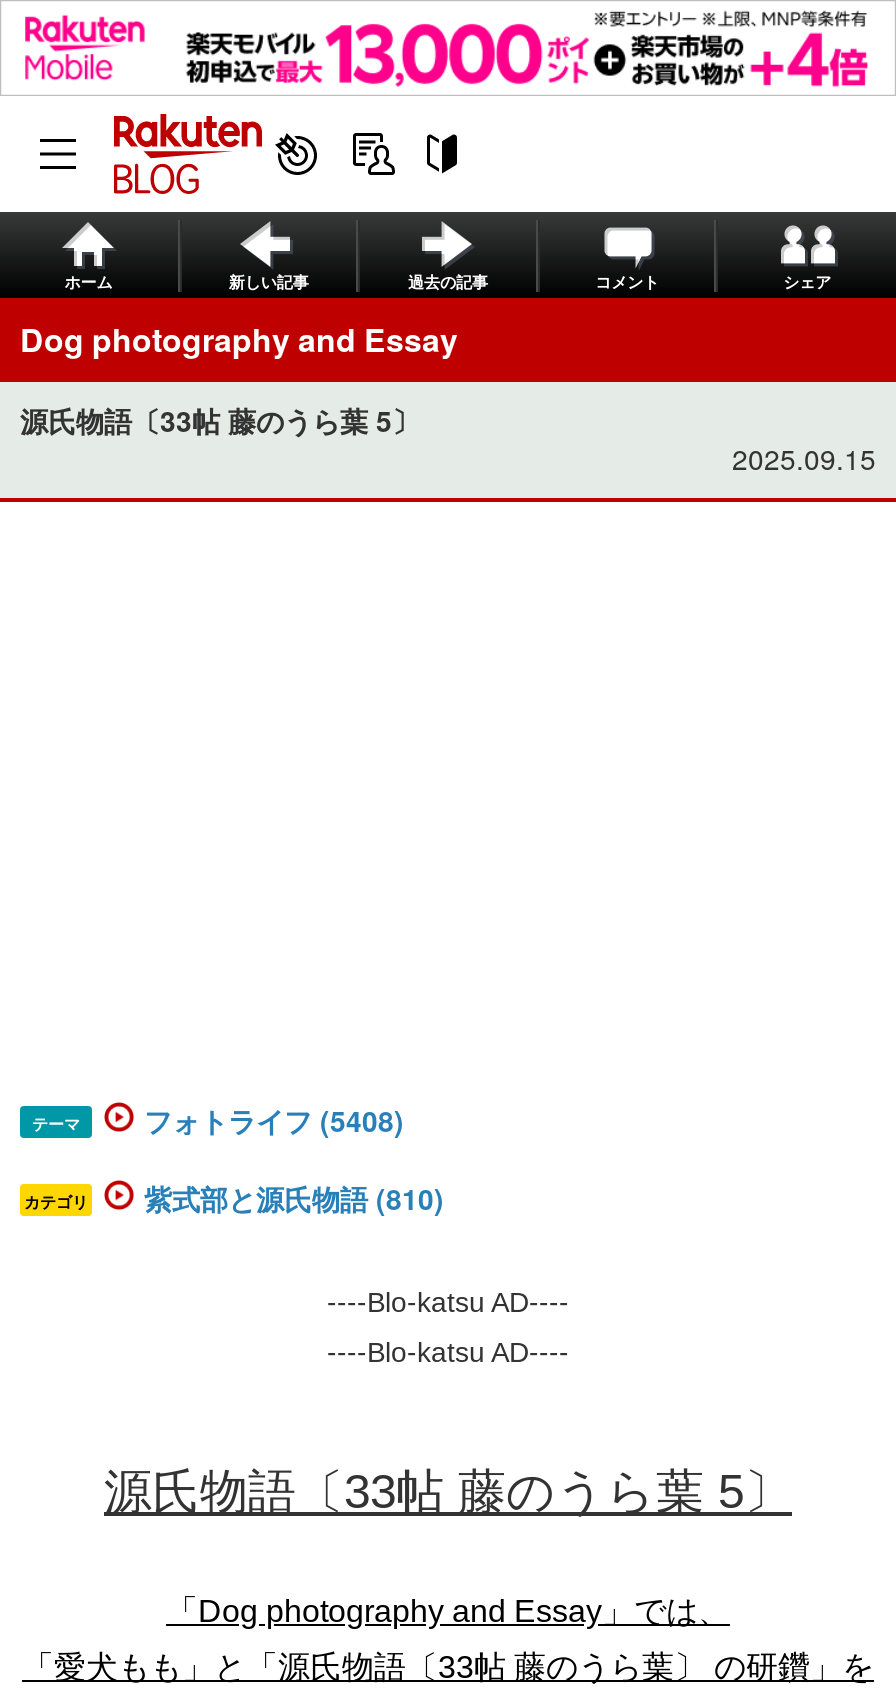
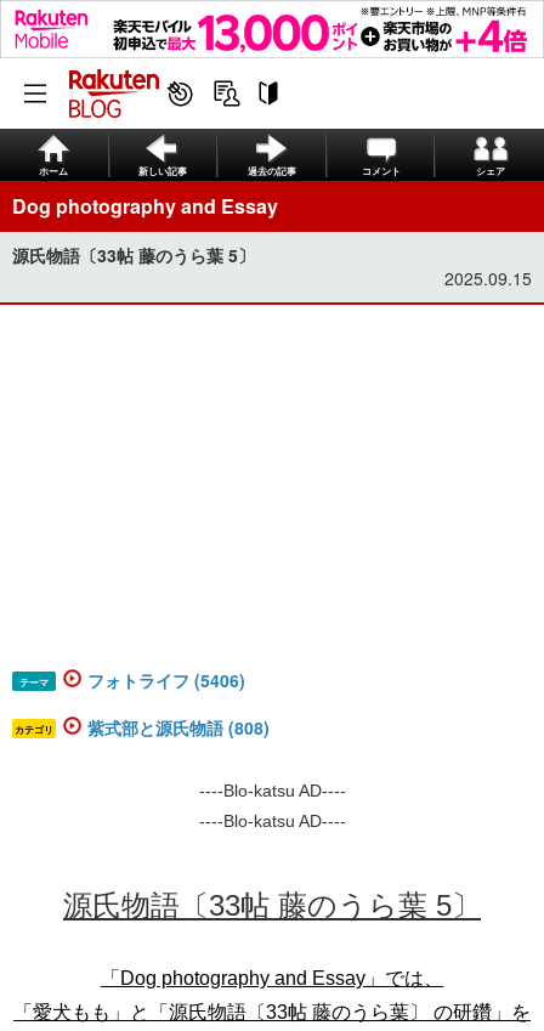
- フォトライフ (5408)
+ フォトライフ (5406)

- 紫式部と源氏物語 (810)
+ 紫式部と源氏物語 (808)
